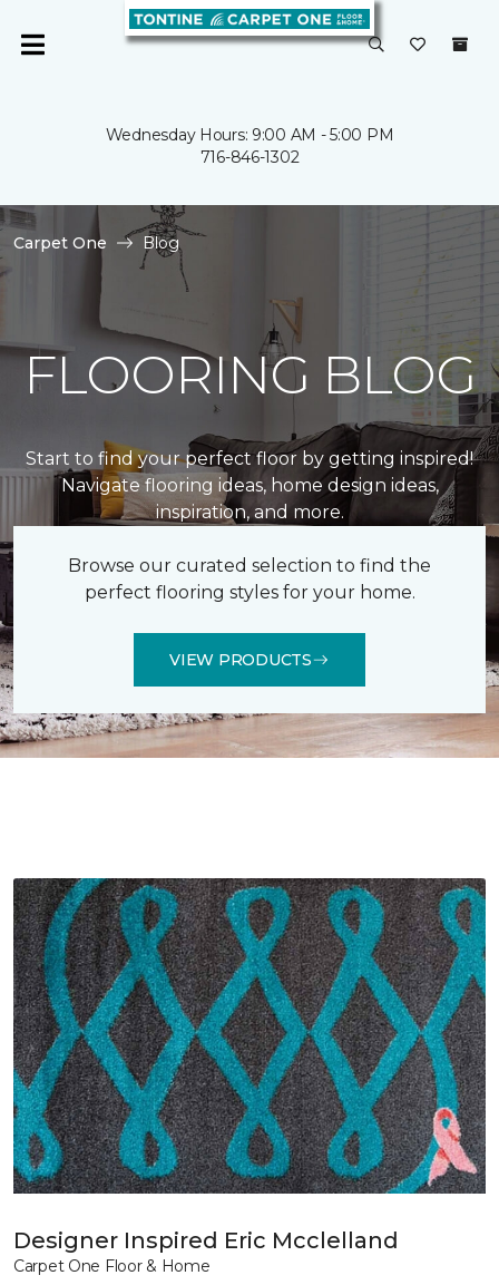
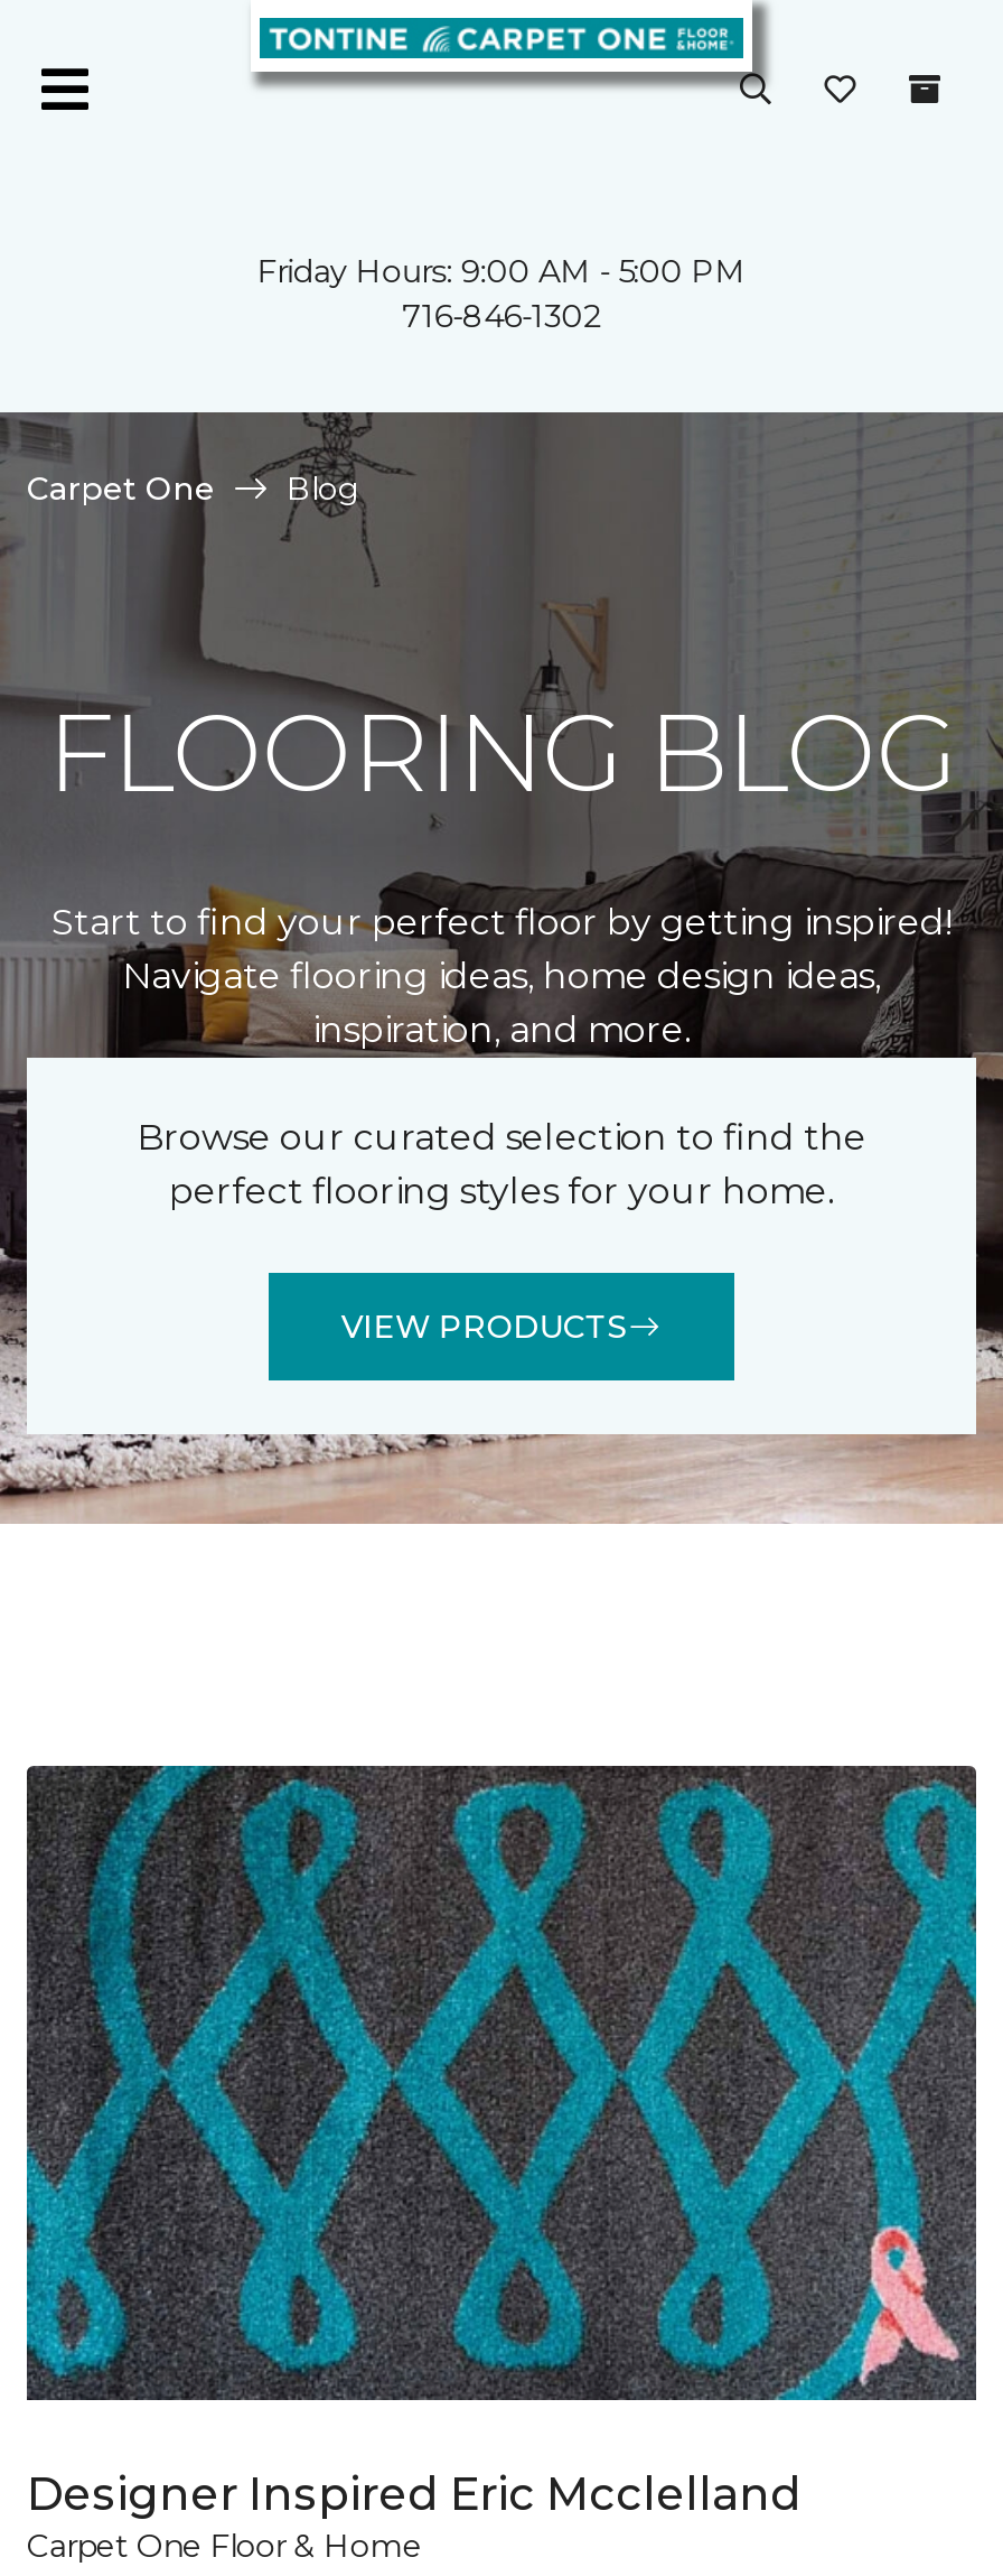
- Wednesday Hours: 9:00 AM - 5:00 PM
+ Friday Hours: 9:00 AM - 5:00 PM
